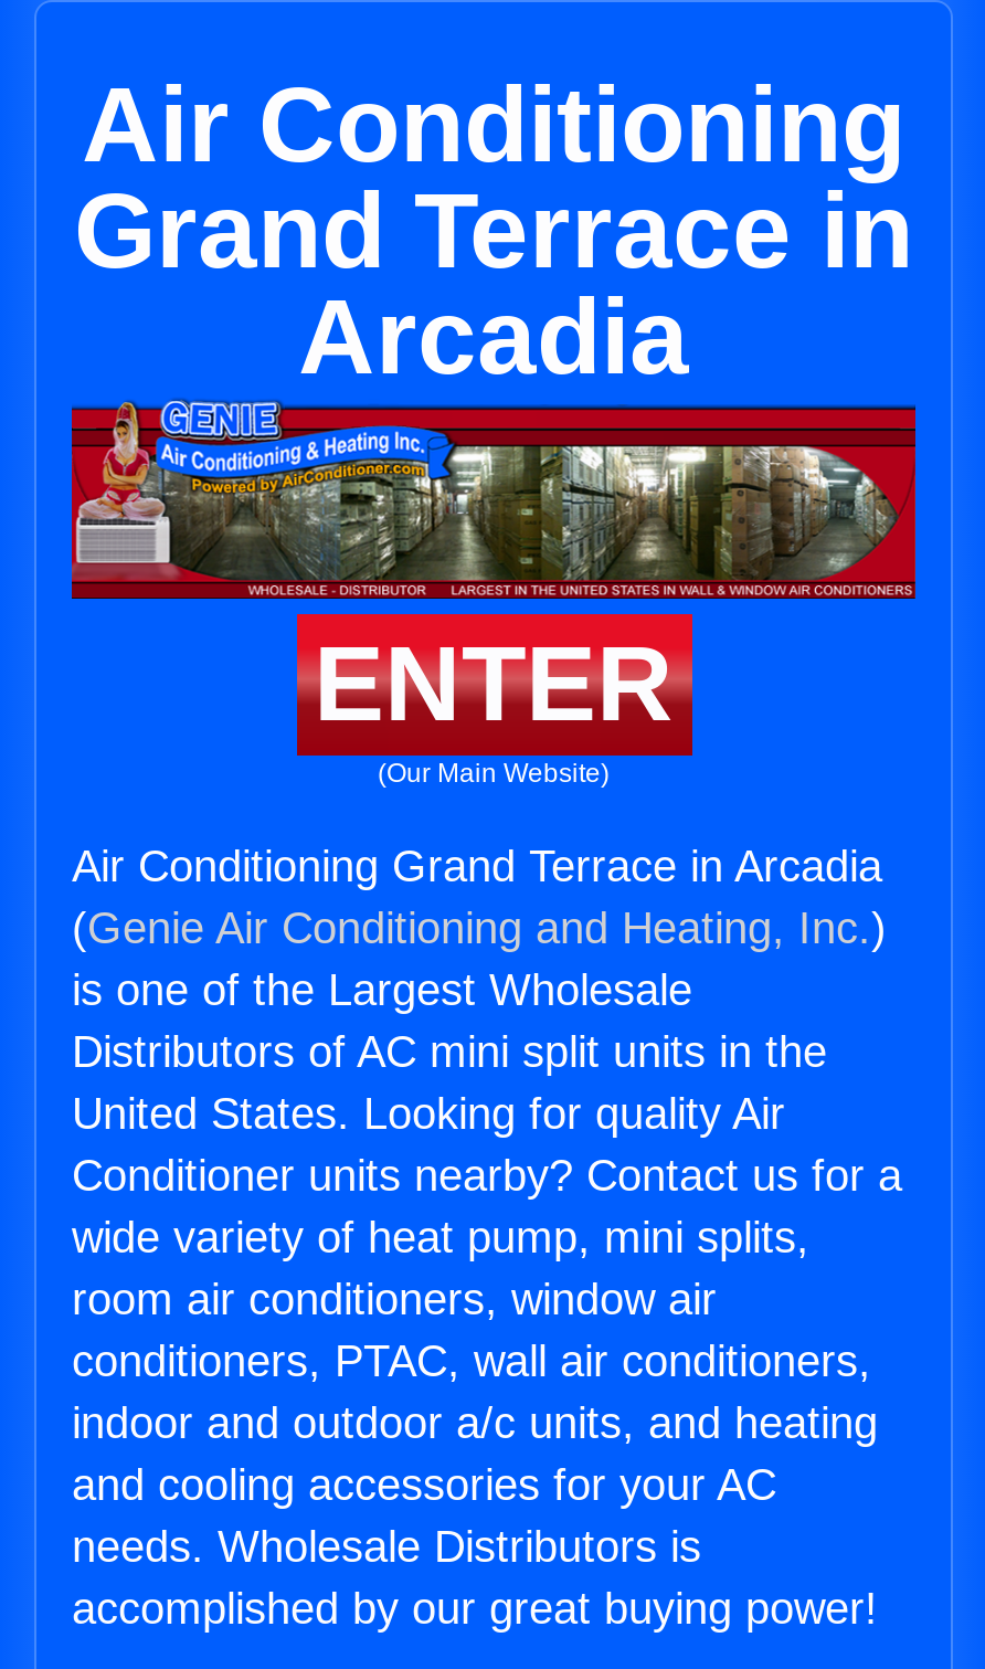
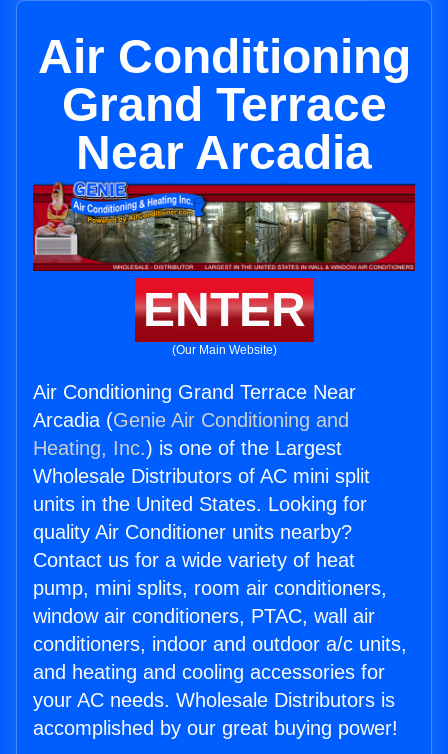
- Grand Terrace in
- Arcadia
+ Grand Terrace
+ Near Arcadia

- Air Conditioning Grand Terrace in Arcadia
- (Genie Air Conditioning and Heating, Inc.)
- is one of the Largest Wholesale
- Distributors of AC mini split units in the
- United States. Looking for quality Air
- Conditioner units nearby? Contact us for a
- wide variety of heat pump, mini splits,
- room air conditioners, window air
- conditioners, PTAC, wall air conditioners,
- indoor and outdoor a/c units, and heating
- and cooling accessories for your AC
- needs. Wholesale Distributors is
+ Air Conditioning Grand Terrace Near
+ Arcadia (Genie Air Conditioning and
+ Heating, Inc.) is one of the Largest
+ Wholesale Distributors of AC mini split
+ units in the United States. Looking for
+ quality Air Conditioner units nearby?
+ Contact us for a wide variety of heat
+ pump, mini splits, room air conditioners,
+ window air conditioners, PTAC, wall air
+ conditioners, indoor and outdoor a/c units,
+ and heating and cooling accessories for
+ your AC needs. Wholesale Distributors is
